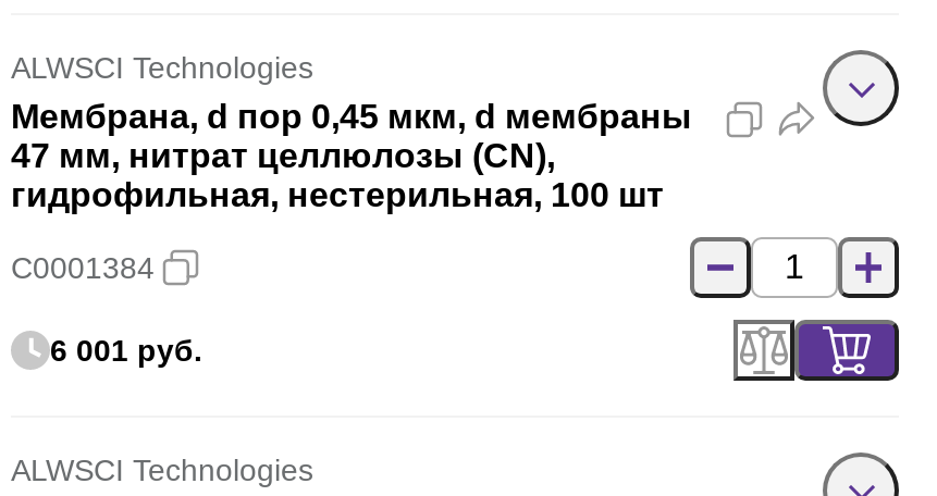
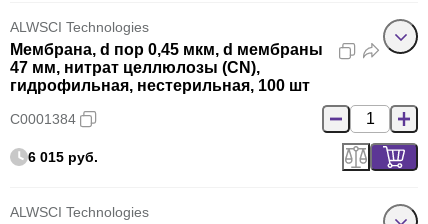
- 6 001 руб.
+ 6 015 руб.
